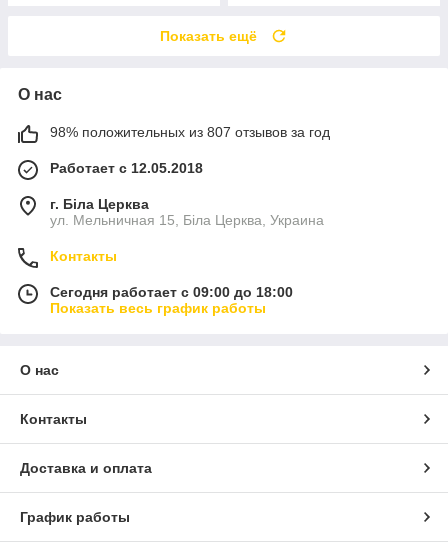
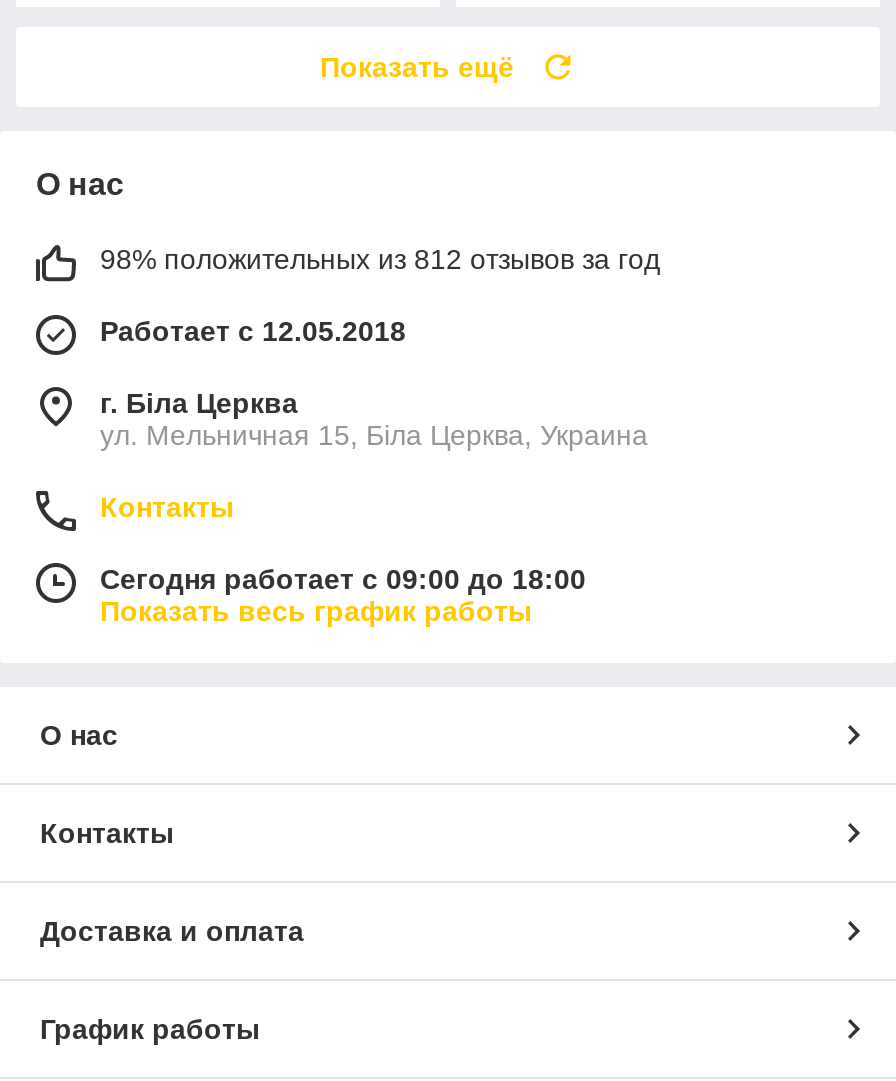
- 98% положительных из 807 отзывов за год
+ 98% положительных из 812 отзывов за год
